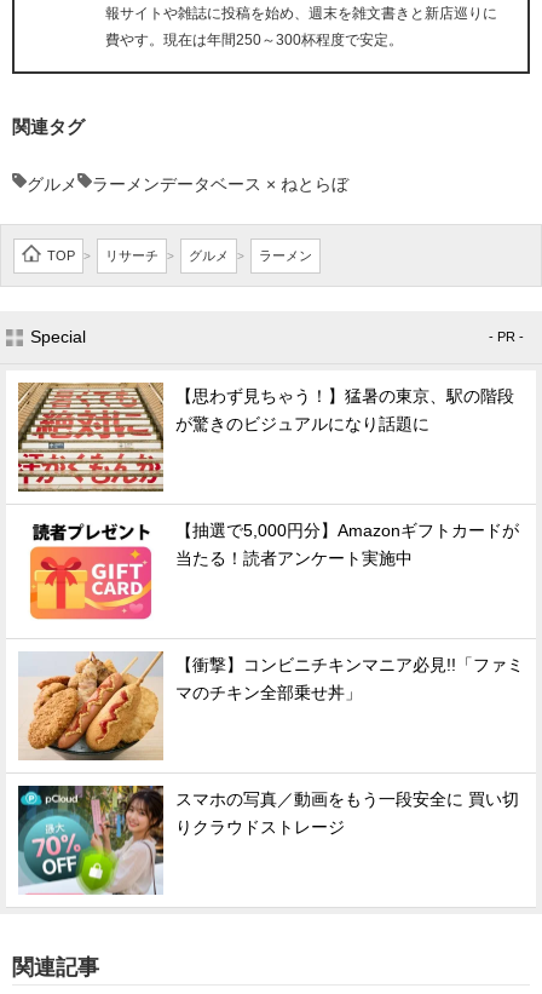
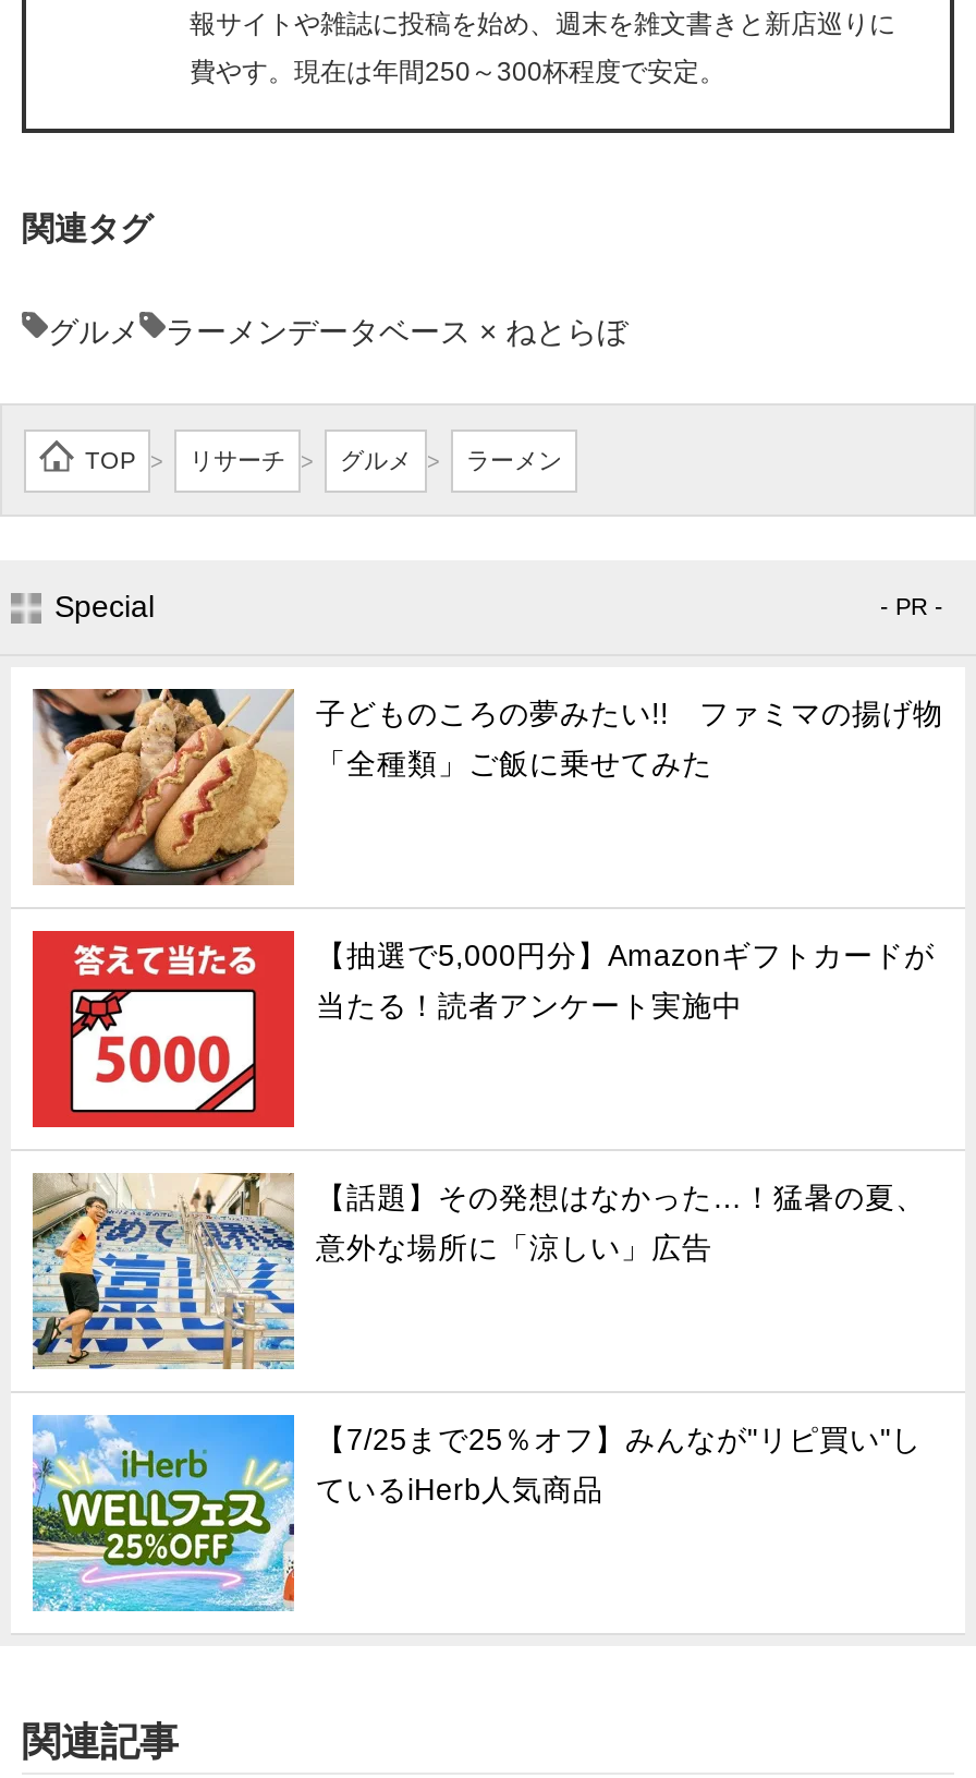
- [image]
- 【思わず見ちゃう！】猛暑の東京、駅の階段
+ [image]
+ 子どものころの夢みたい!! ファミマの揚げ物

- が驚きのビジュアルになり話題に
+ 「全種類」ご飯に乗せてみた

- [image]
- 【衝撃】コンビニチキンマニア必見!!「ファミ
+ [image]
+ 【話題】その発想はなかった…！猛暑の夏、

- [image]
- マのチキン全部乗せ丼」
+ [image]
+ 意外な場所に「涼しい」広告

- [image]
- スマホの写真／動画をもう一段安全に 買い切
+ [image]
+ 【7/25まで25％オフ】みんなが"リピ買い"し

- りクラウドストレージ
+ ているiHerb人気商品
